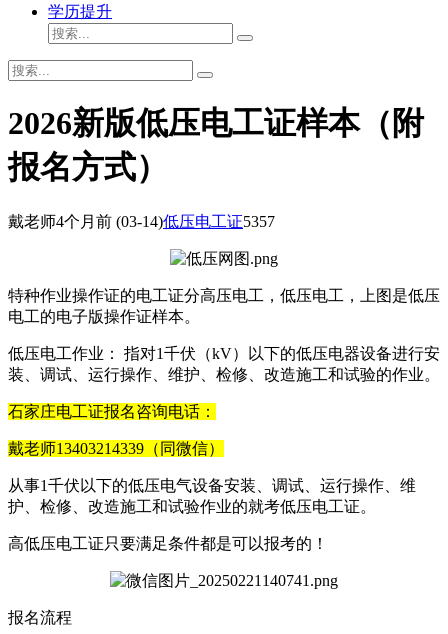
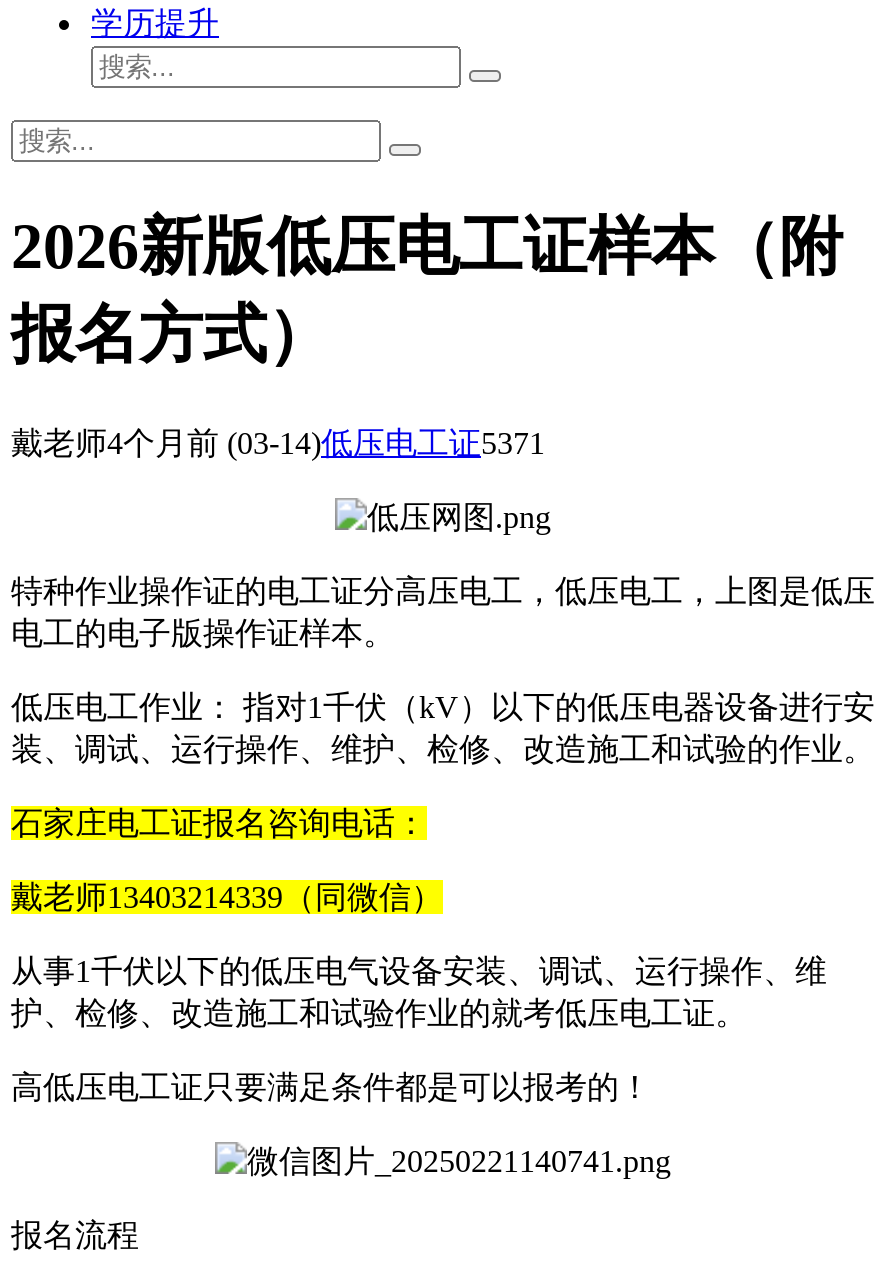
- 戴老师4个月前(03-14)低压电工证5357
+ 戴老师4个月前(03-14)低压电工证5371
